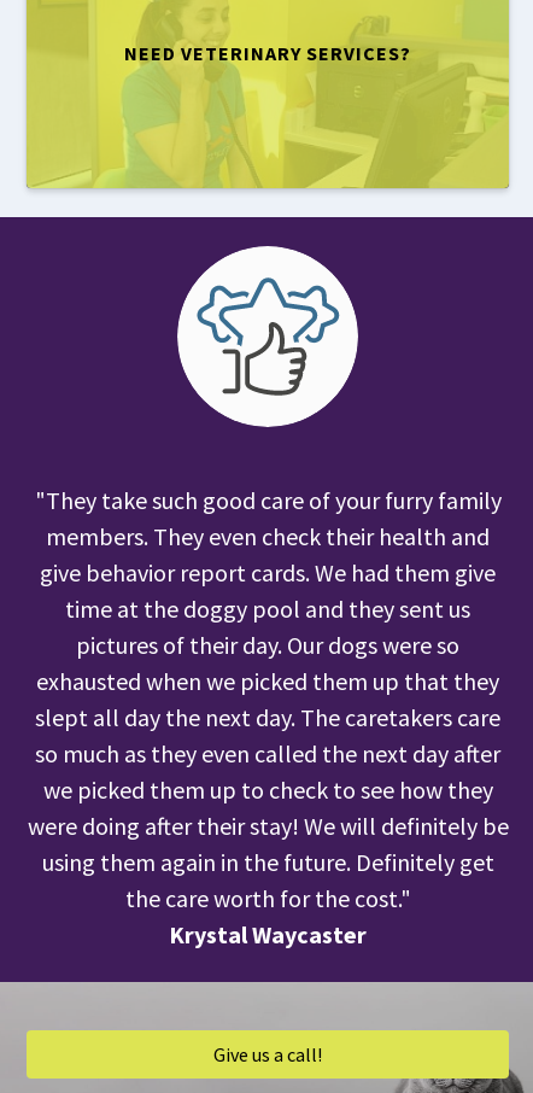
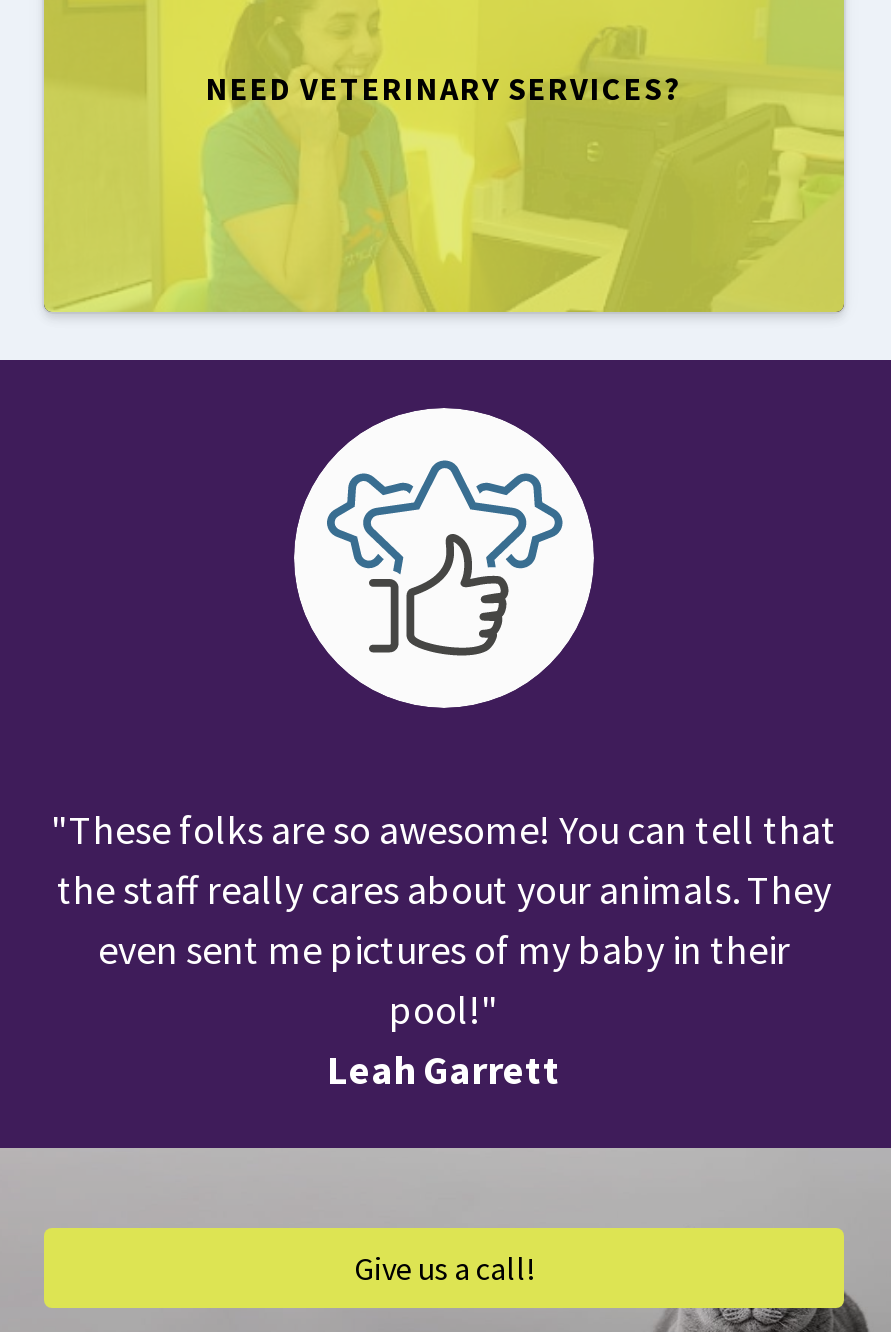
- "They take such good care of your furry family
- members. They even check their health and
- give behavior report cards. We had them give
- time at the doggy pool and they sent us
- pictures of their day. Our dogs were so
- exhausted when we picked them up that they
- slept all day the next day. The caretakers care
- so much as they even called the next day after
- we picked them up to check to see how they
- were doing after their stay! We will definitely be
- using them again in the future. Definitely get
- the care worth for the cost."
- Krystal Waycaster
+ "These folks are so awesome! You can tell that
+ the staff really cares about your animals. They
+ even sent me pictures of my baby in their
+ pool!"
+ Leah Garrett
